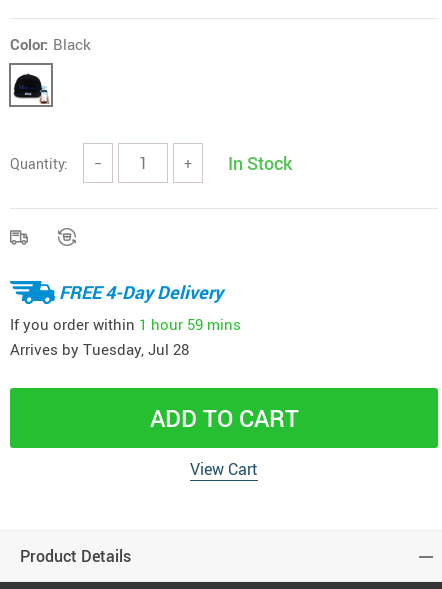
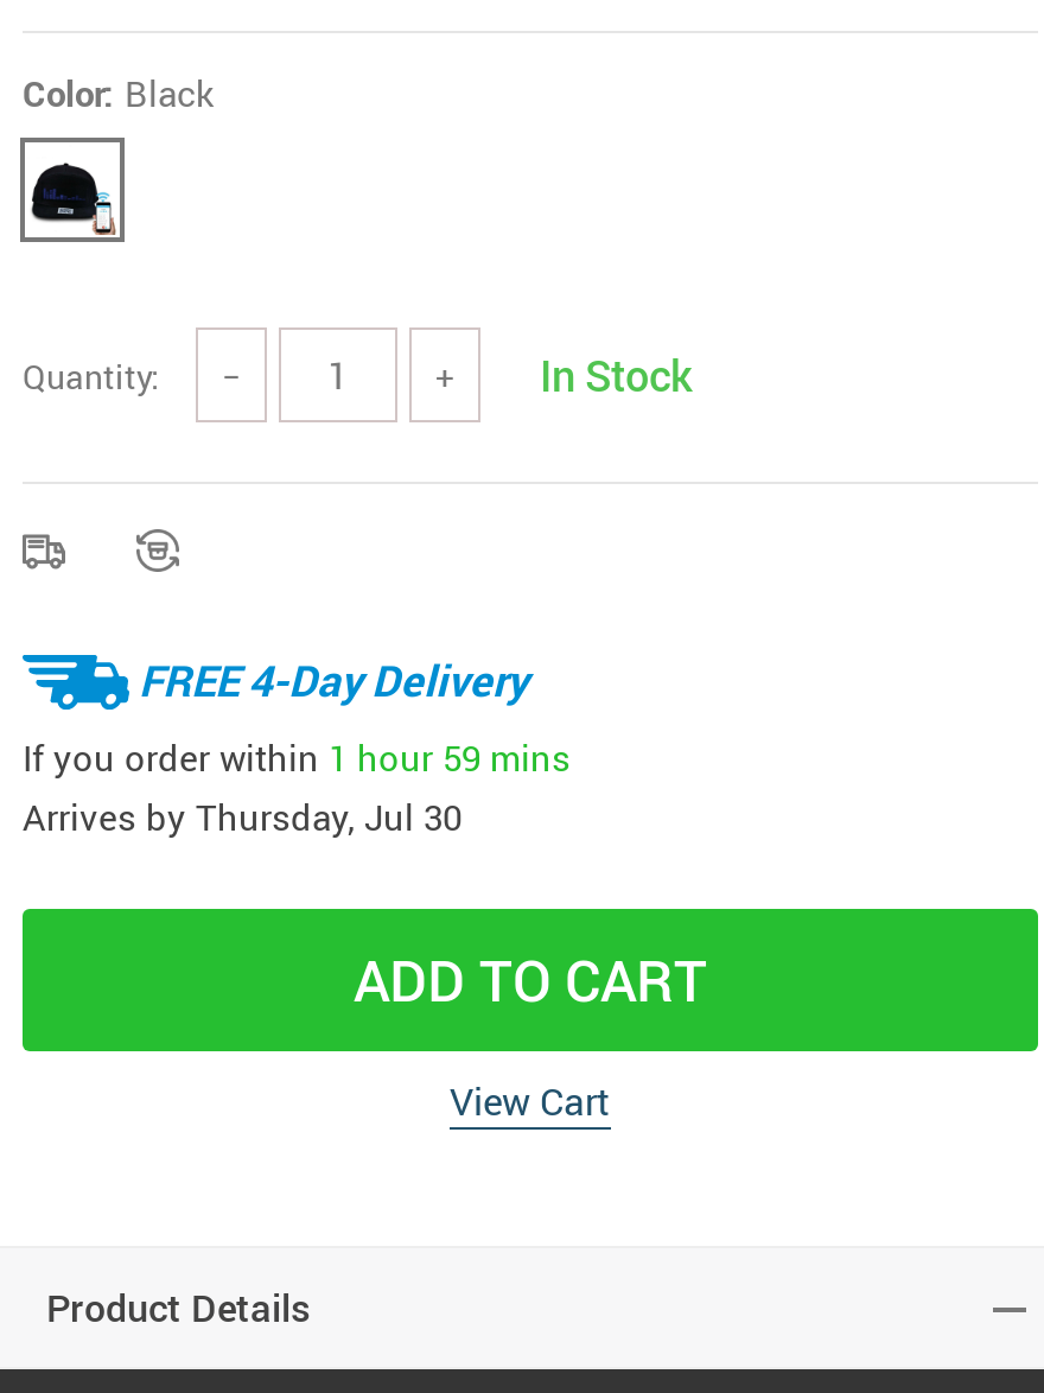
- Arrives by Tuesday, Jul 28
+ Arrives by Thursday, Jul 30
